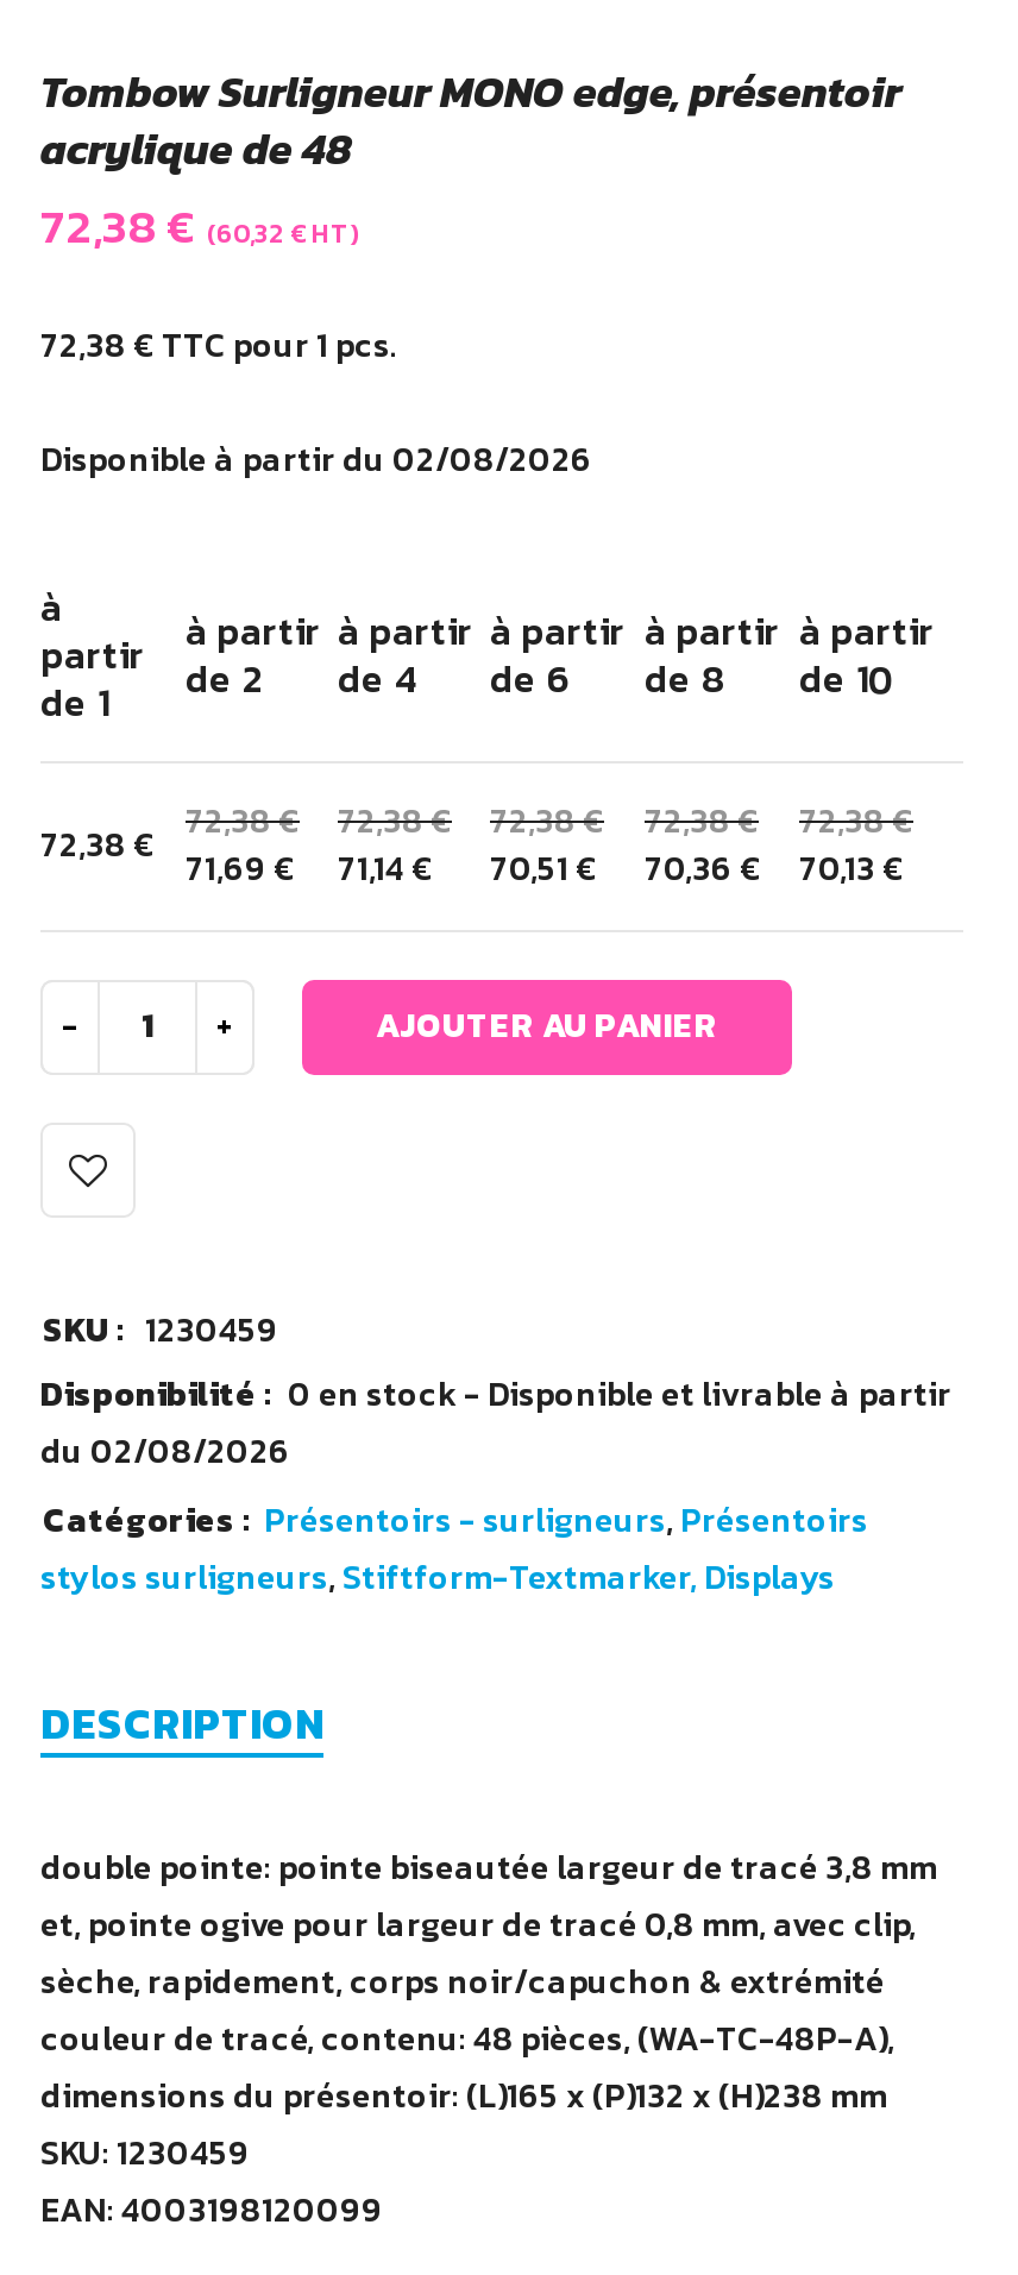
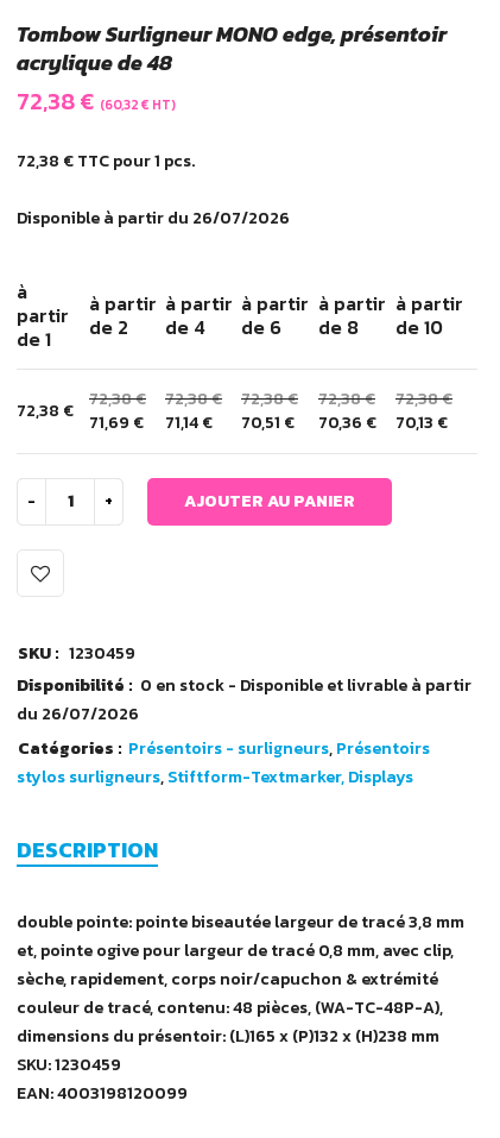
- Disponible à partir du 02/08/2026
+ Disponible à partir du 26/07/2026

- du 02/08/2026
+ du 26/07/2026
